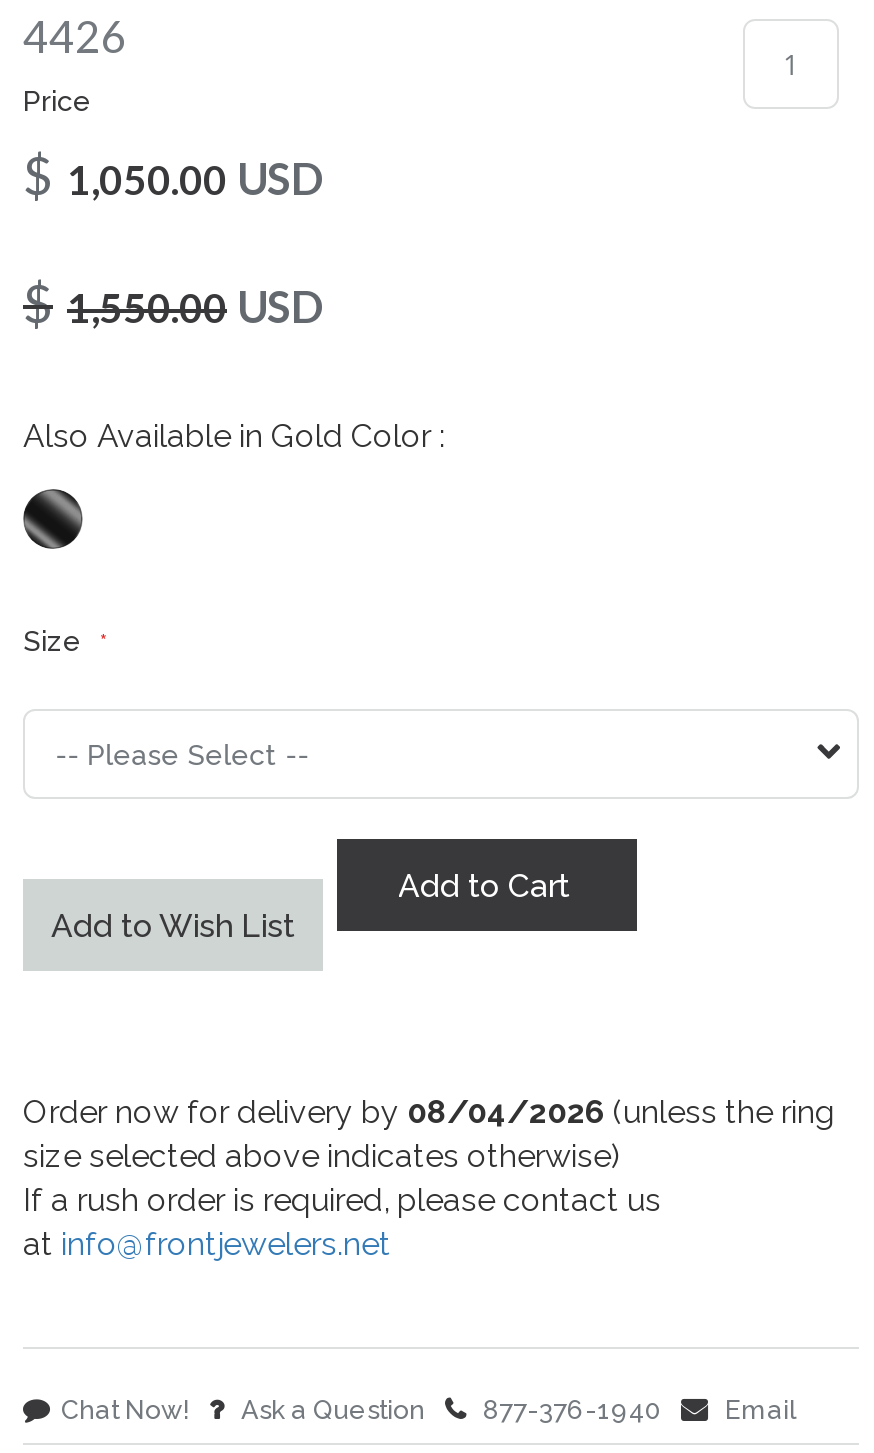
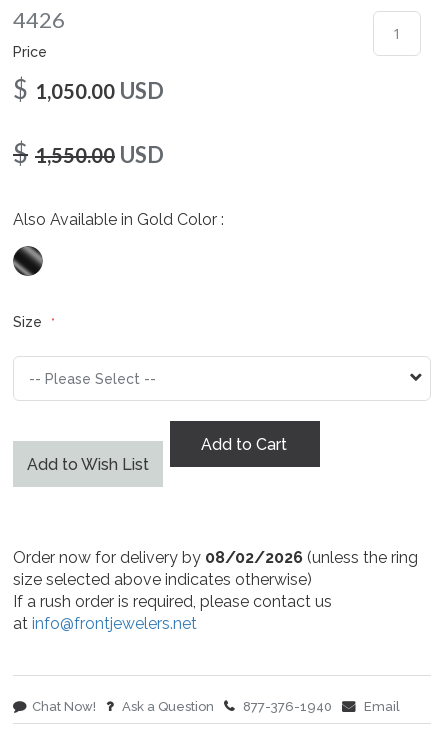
- Order now for delivery by 08/04/2026 (unless the ring
+ Order now for delivery by 08/02/2026 (unless the ring
